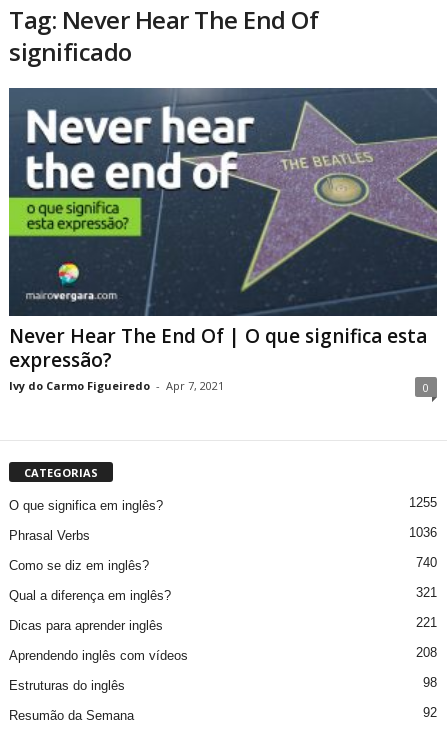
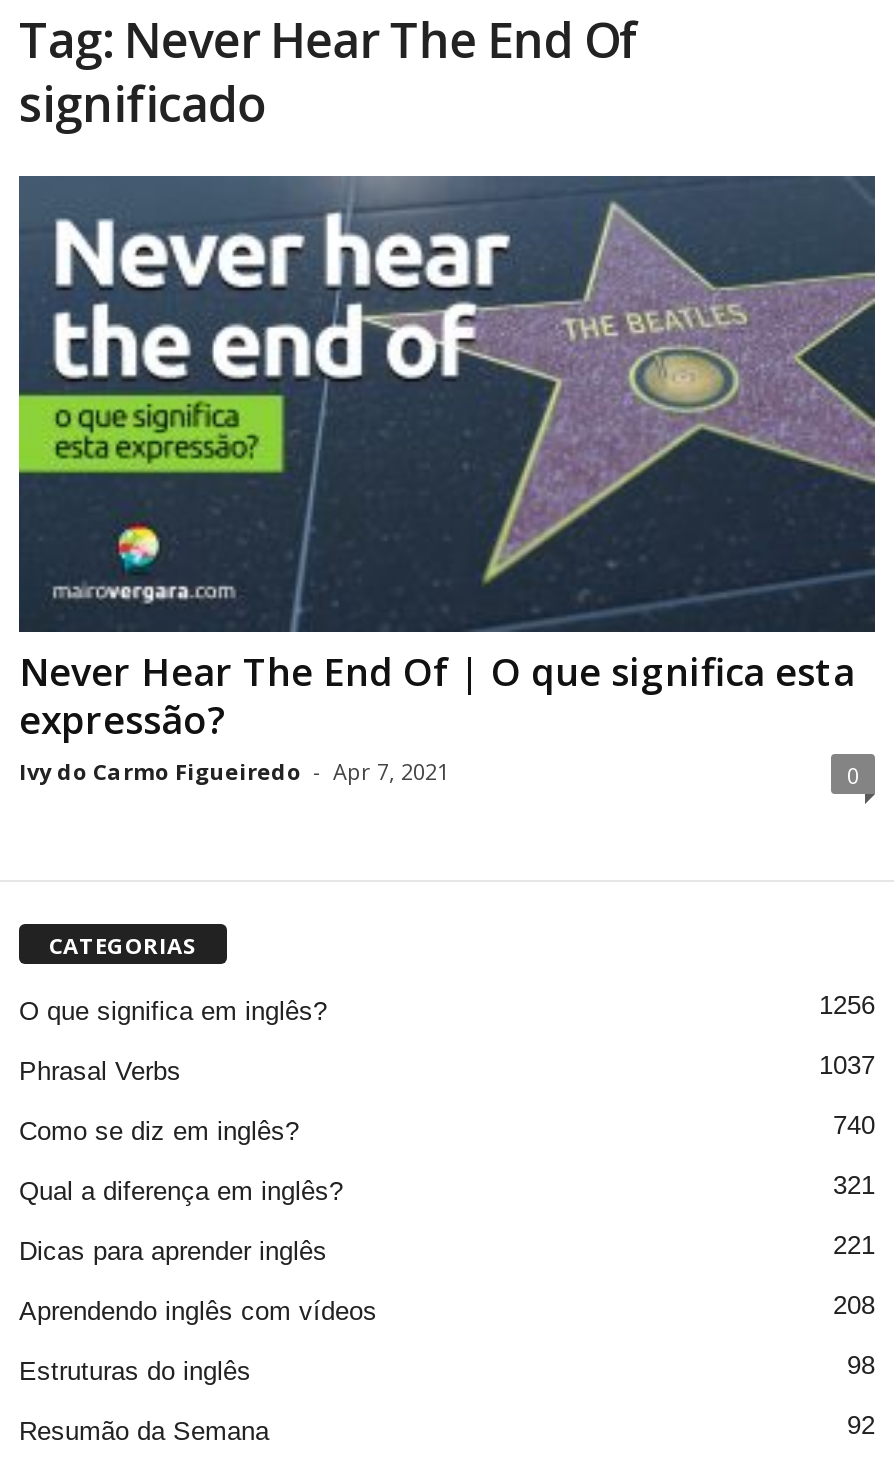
- 1255
+ 1256

- 1036
+ 1037
